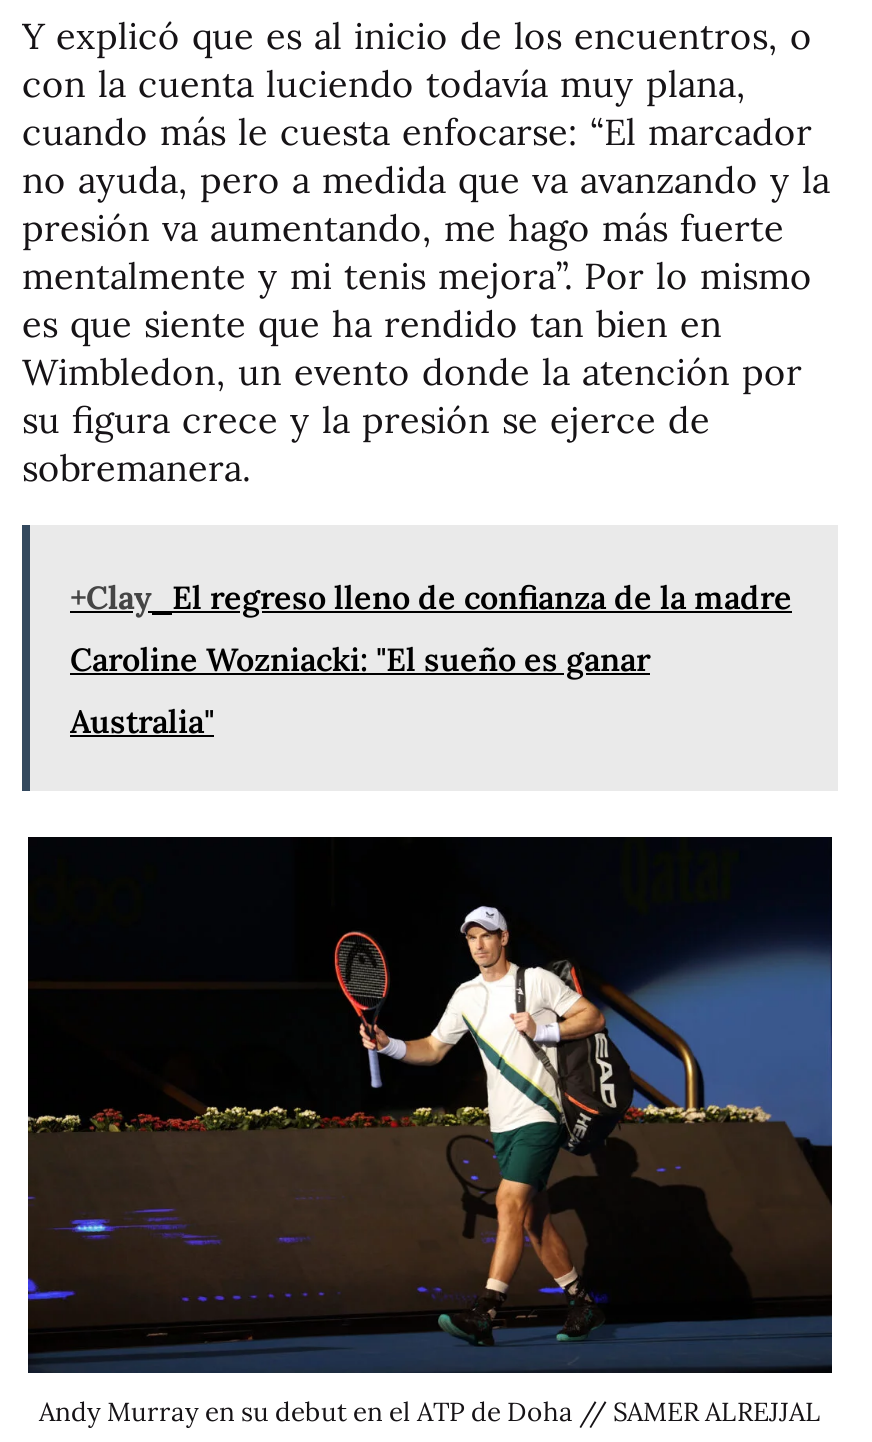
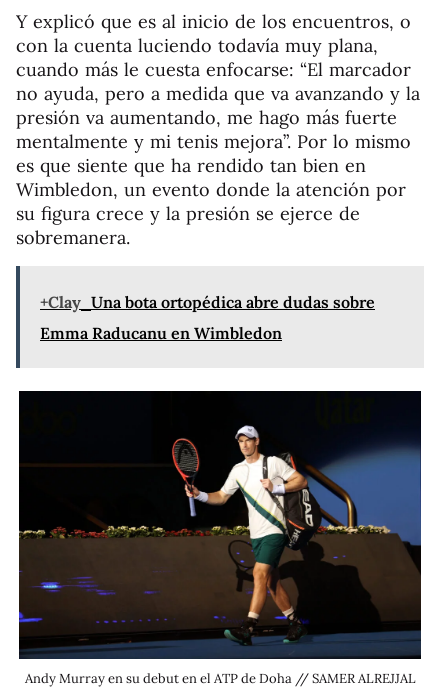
- +Clay El regreso lleno de confianza de la madre
- Caroline Wozniacki: "El sueño es ganar
- Australia"
+ +Clay Una bota ortopédica abre dudas sobre
+ Emma Raducanu en Wimbledon
